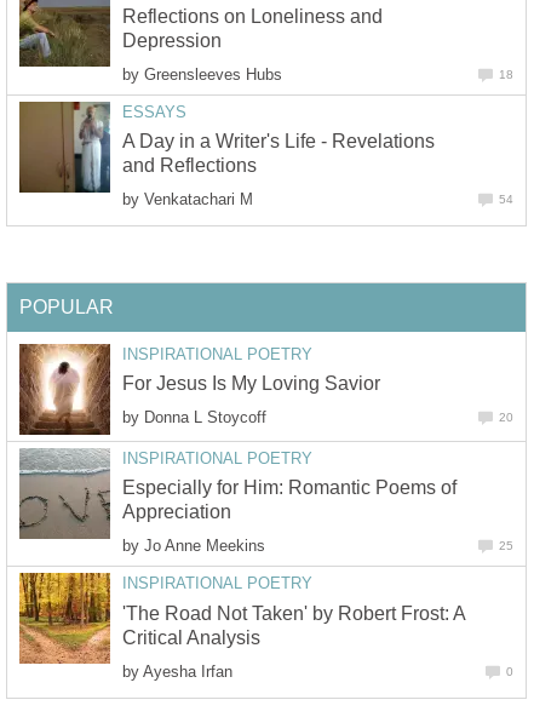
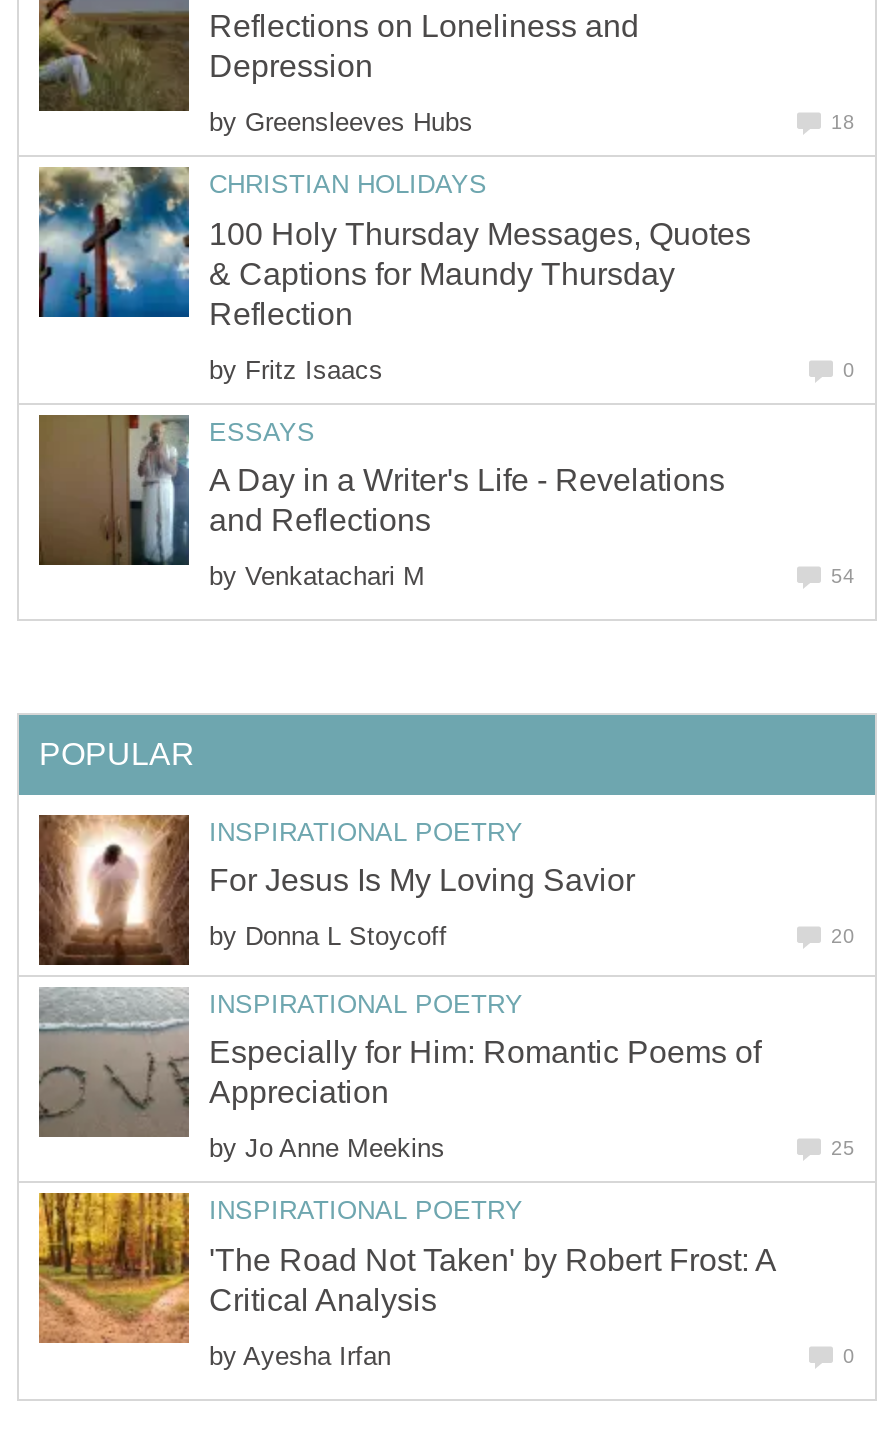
+ [image]
+ CHRISTIAN HOLIDAYS
+ 100 Holy Thursday Messages, Quotes
+ & Captions for Maundy Thursday
+ Reflection
+ by Fritz Isaacs
+ 0
